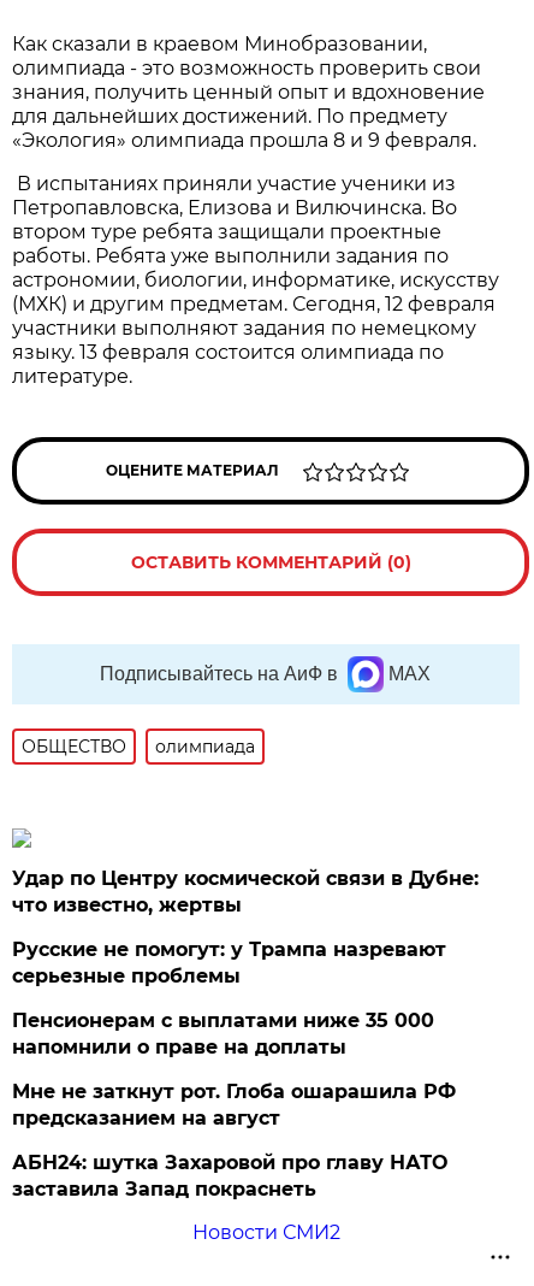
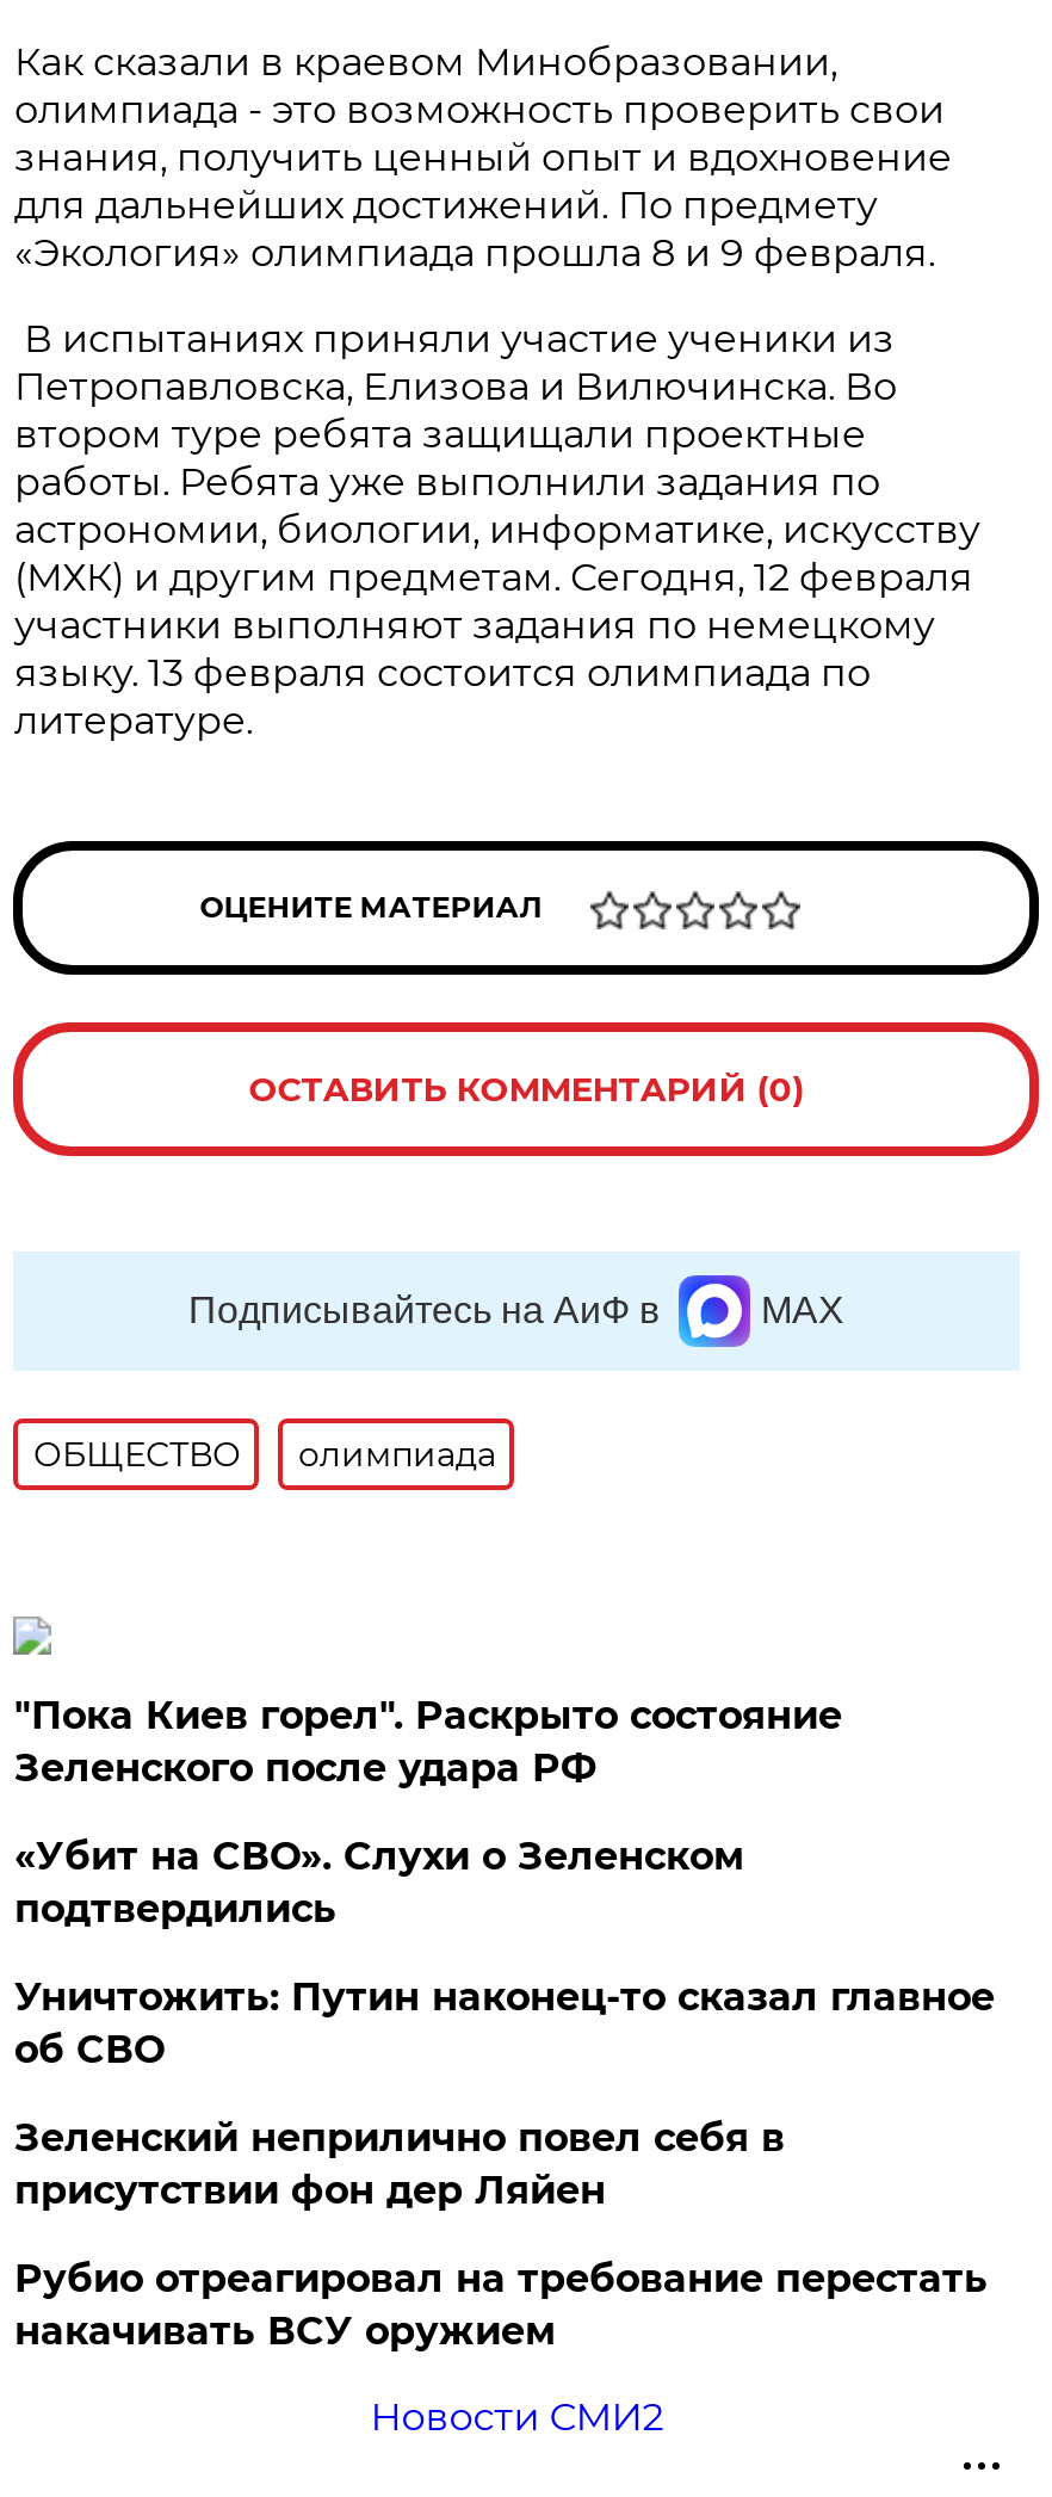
- Удар по Центру космической связи в Дубне:
- что известно, жертвы
+ "Пока Киев горел". Раскрыто состояние
+ Зеленского после удара РФ

- Русские не помогут: у Трампа назревают
- серьезные проблемы
+ «Убит на СВО». Слухи о Зеленском
+ подтвердились

- Пенсионерам с выплатами ниже 35 000
- напомнили о праве на доплаты
+ Уничтожить: Путин наконец-то сказал главное
+ об СВО

- Мне не заткнут рот. Глоба ошарашила РФ
- предсказанием на август
+ Зеленский неприлично повел cебя в
+ присутствии фон дер Ляйен

- АБН24: шутка Захаровой про главу НАТО
- заставила Запад покраснеть
+ Рубио отреагировал на требование перестать
+ накачивать ВСУ оружием
